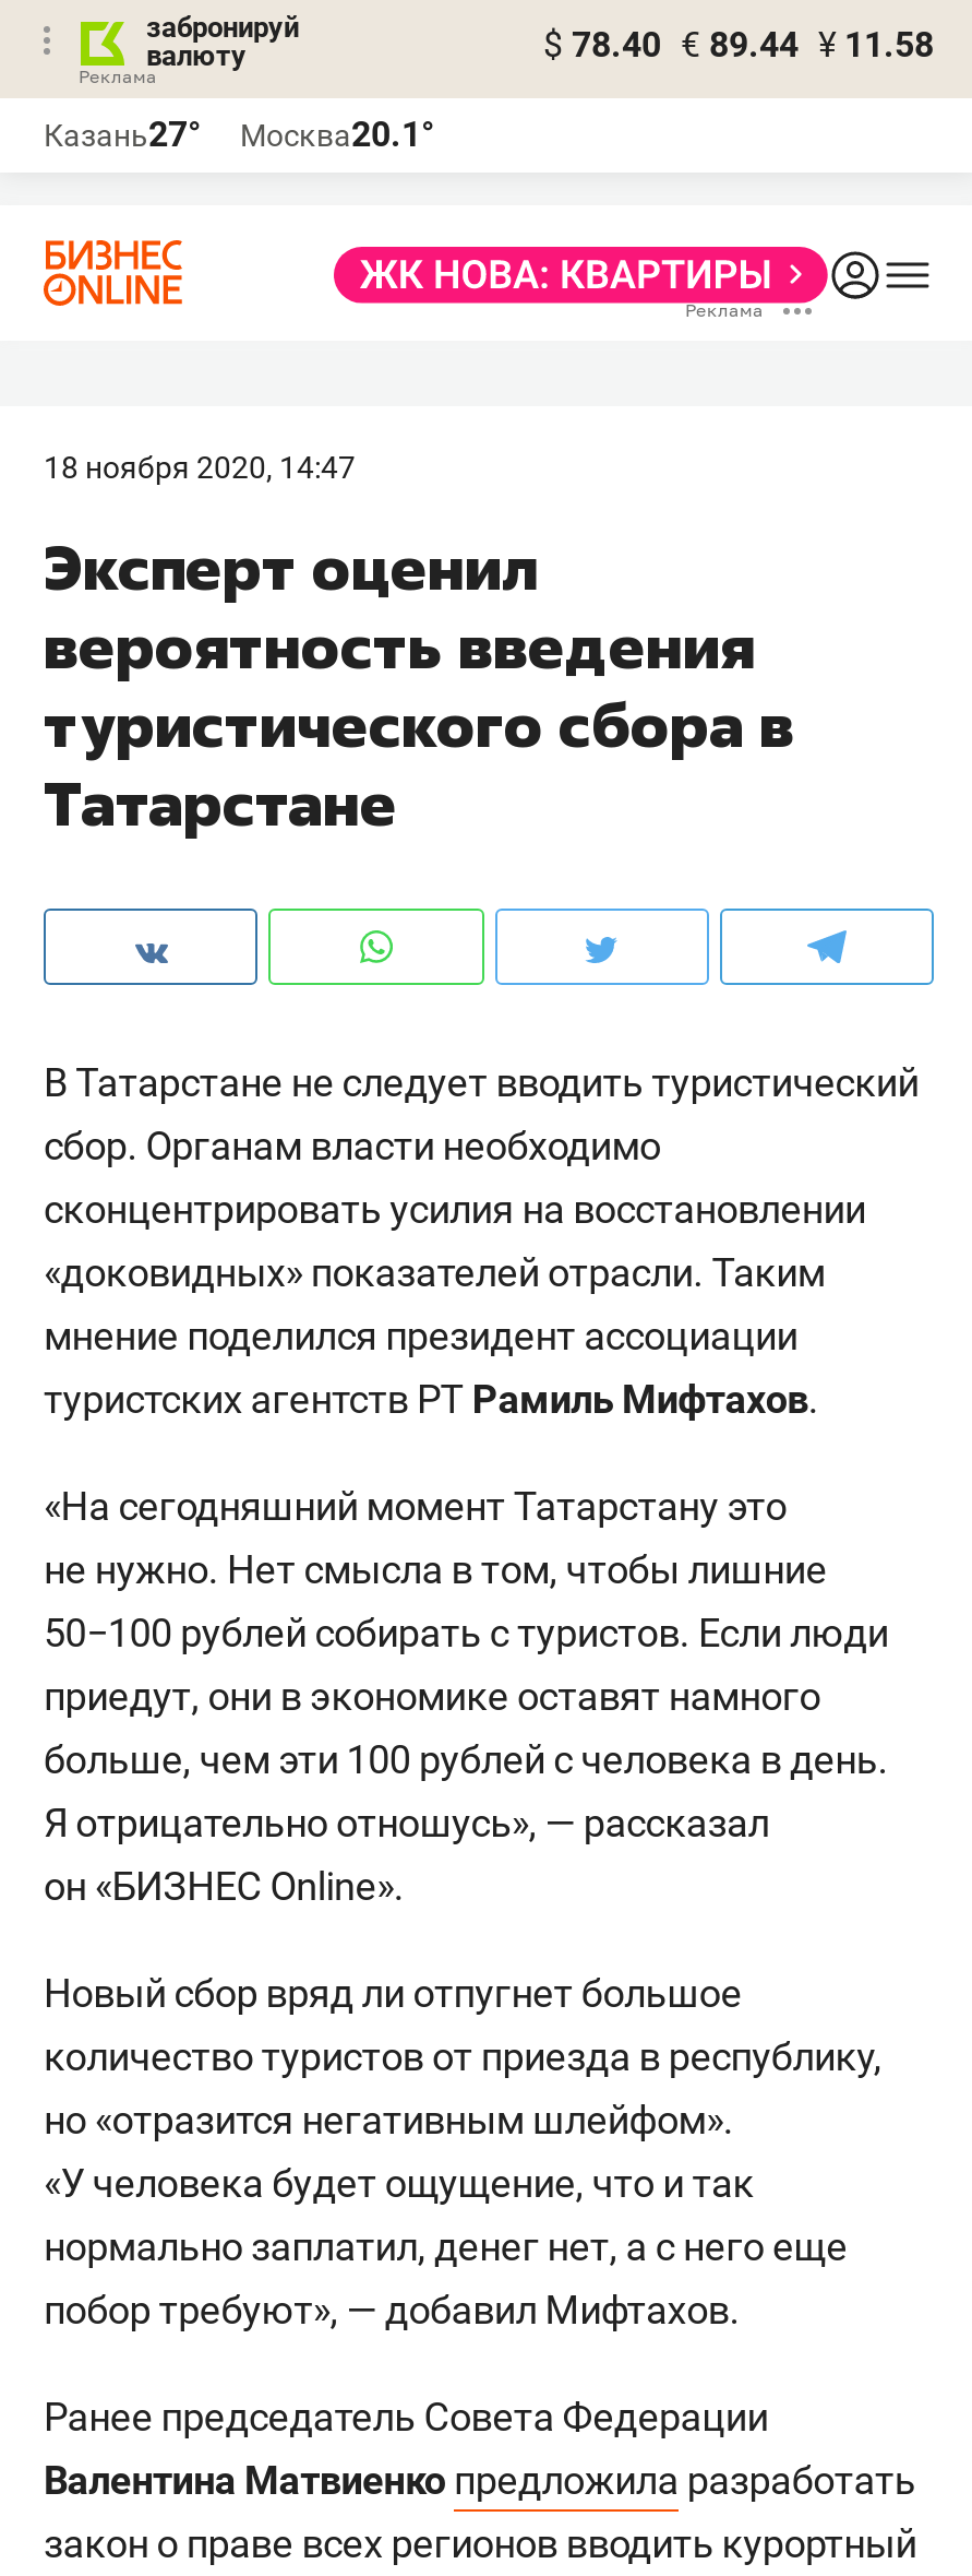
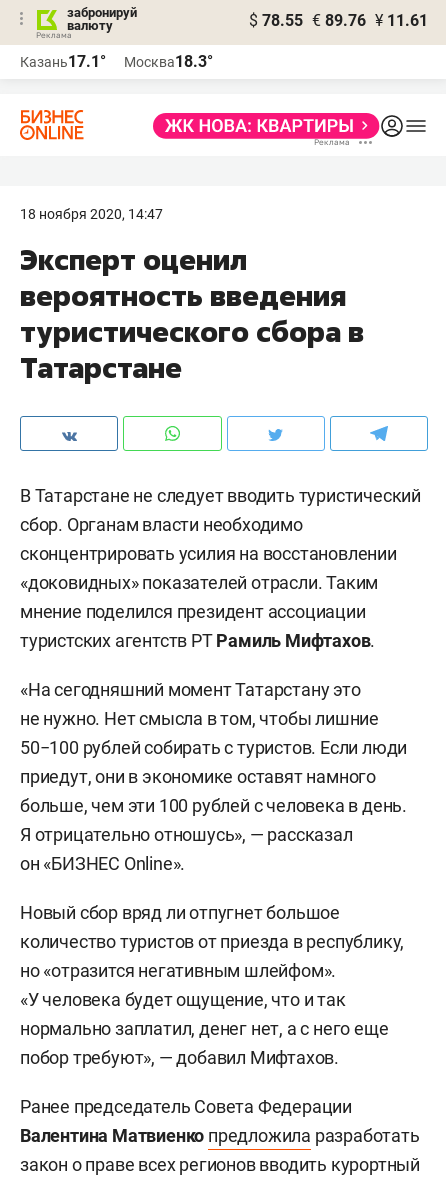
- $ 78.40 € 89.44 ¥ 11.58
+ $ 78.55 € 89.76 ¥ 11.61

- Казань27°
+ Казань17.1°

- Москва20.1°
+ Москва18.3°
